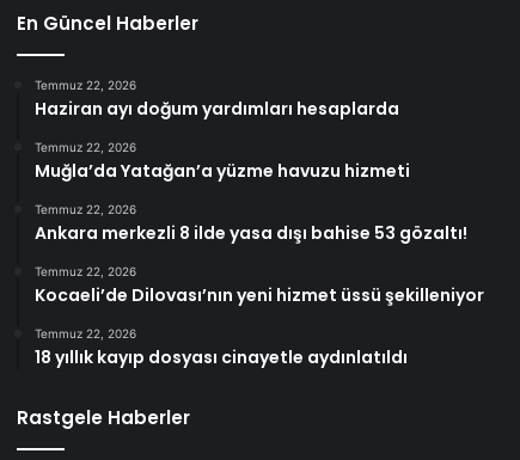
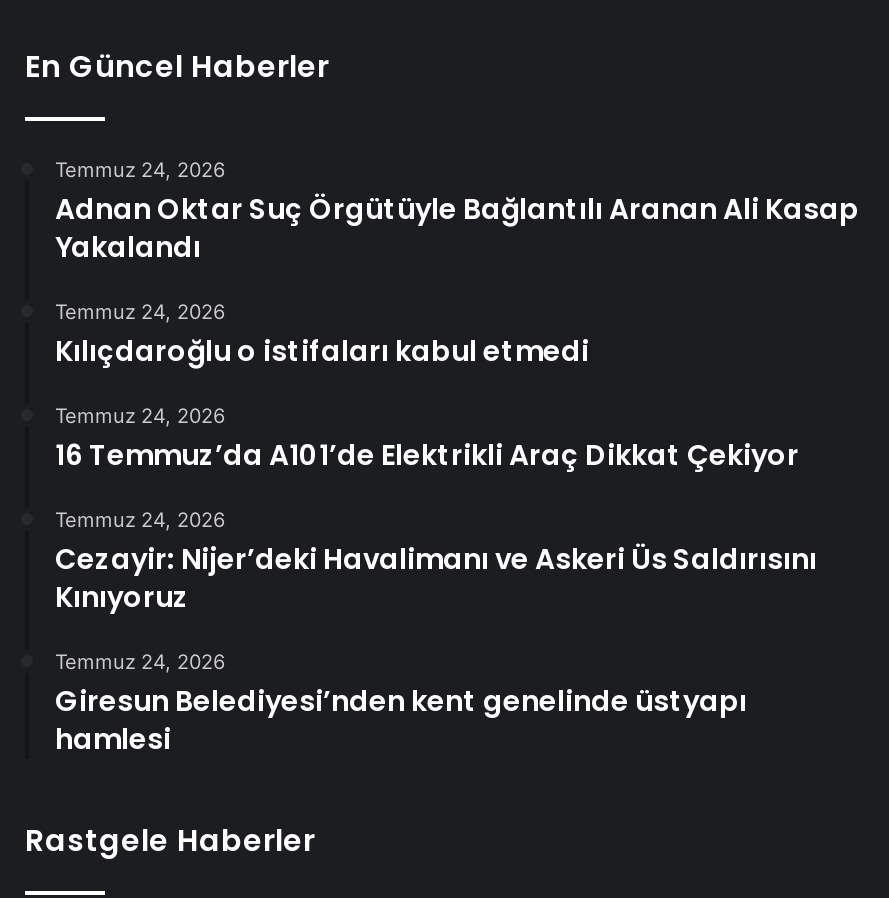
- Temmuz 22, 2026
- Haziran ayı doğum yardımları hesaplarda
+ Temmuz 24, 2026
+ Adnan Oktar Suç Örgütüyle Bağlantılı Aranan Ali Kasap
+ Yakalandı

- Temmuz 22, 2026
- Muğla’da Yatağan’a yüzme havuzu hizmeti
+ Temmuz 24, 2026
+ Kılıçdaroğlu o istifaları kabul etmedi

- Temmuz 22, 2026
- Ankara merkezli 8 ilde yasa dışı bahise 53 gözaltı!
+ Temmuz 24, 2026
+ 16 Temmuz’da A101’de Elektrikli Araç Dikkat Çekiyor

- Temmuz 22, 2026
- Kocaeli’de Dilovası’nın yeni hizmet üssü şekilleniyor
+ Temmuz 24, 2026
+ Cezayir: Nijer’deki Havalimanı ve Askeri Üs Saldırısını
+ Kınıyoruz

- Temmuz 22, 2026
- 18 yıllık kayıp dosyası cinayetle aydınlatıldı
+ Temmuz 24, 2026
+ Giresun Belediyesi’nden kent genelinde üstyapı
+ hamlesi
